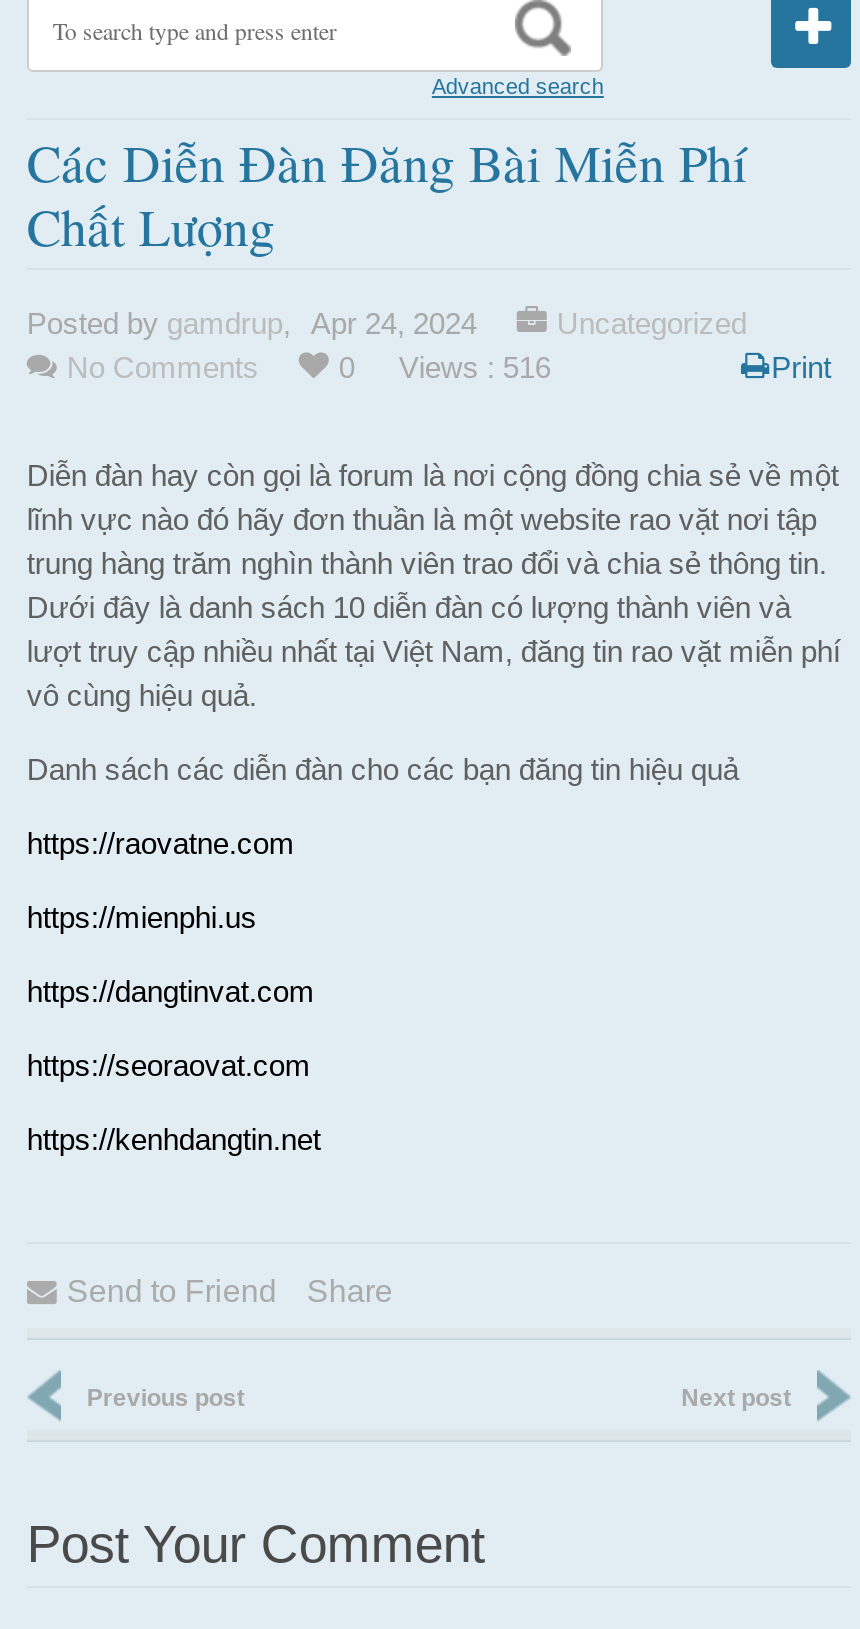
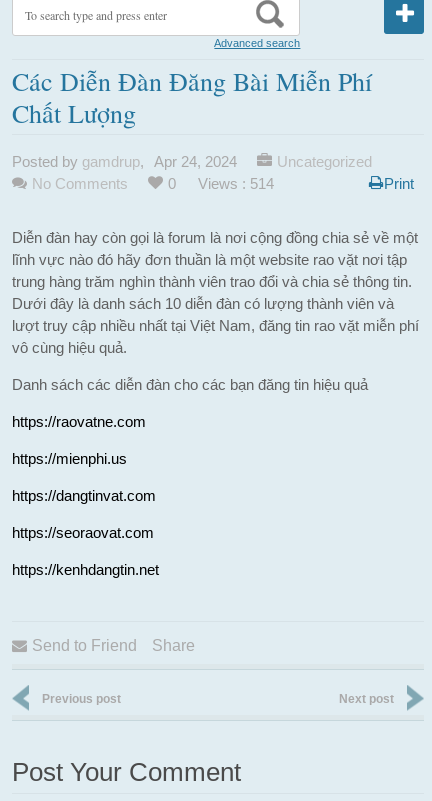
- 0 Views : 516
+ 0 Views : 514
